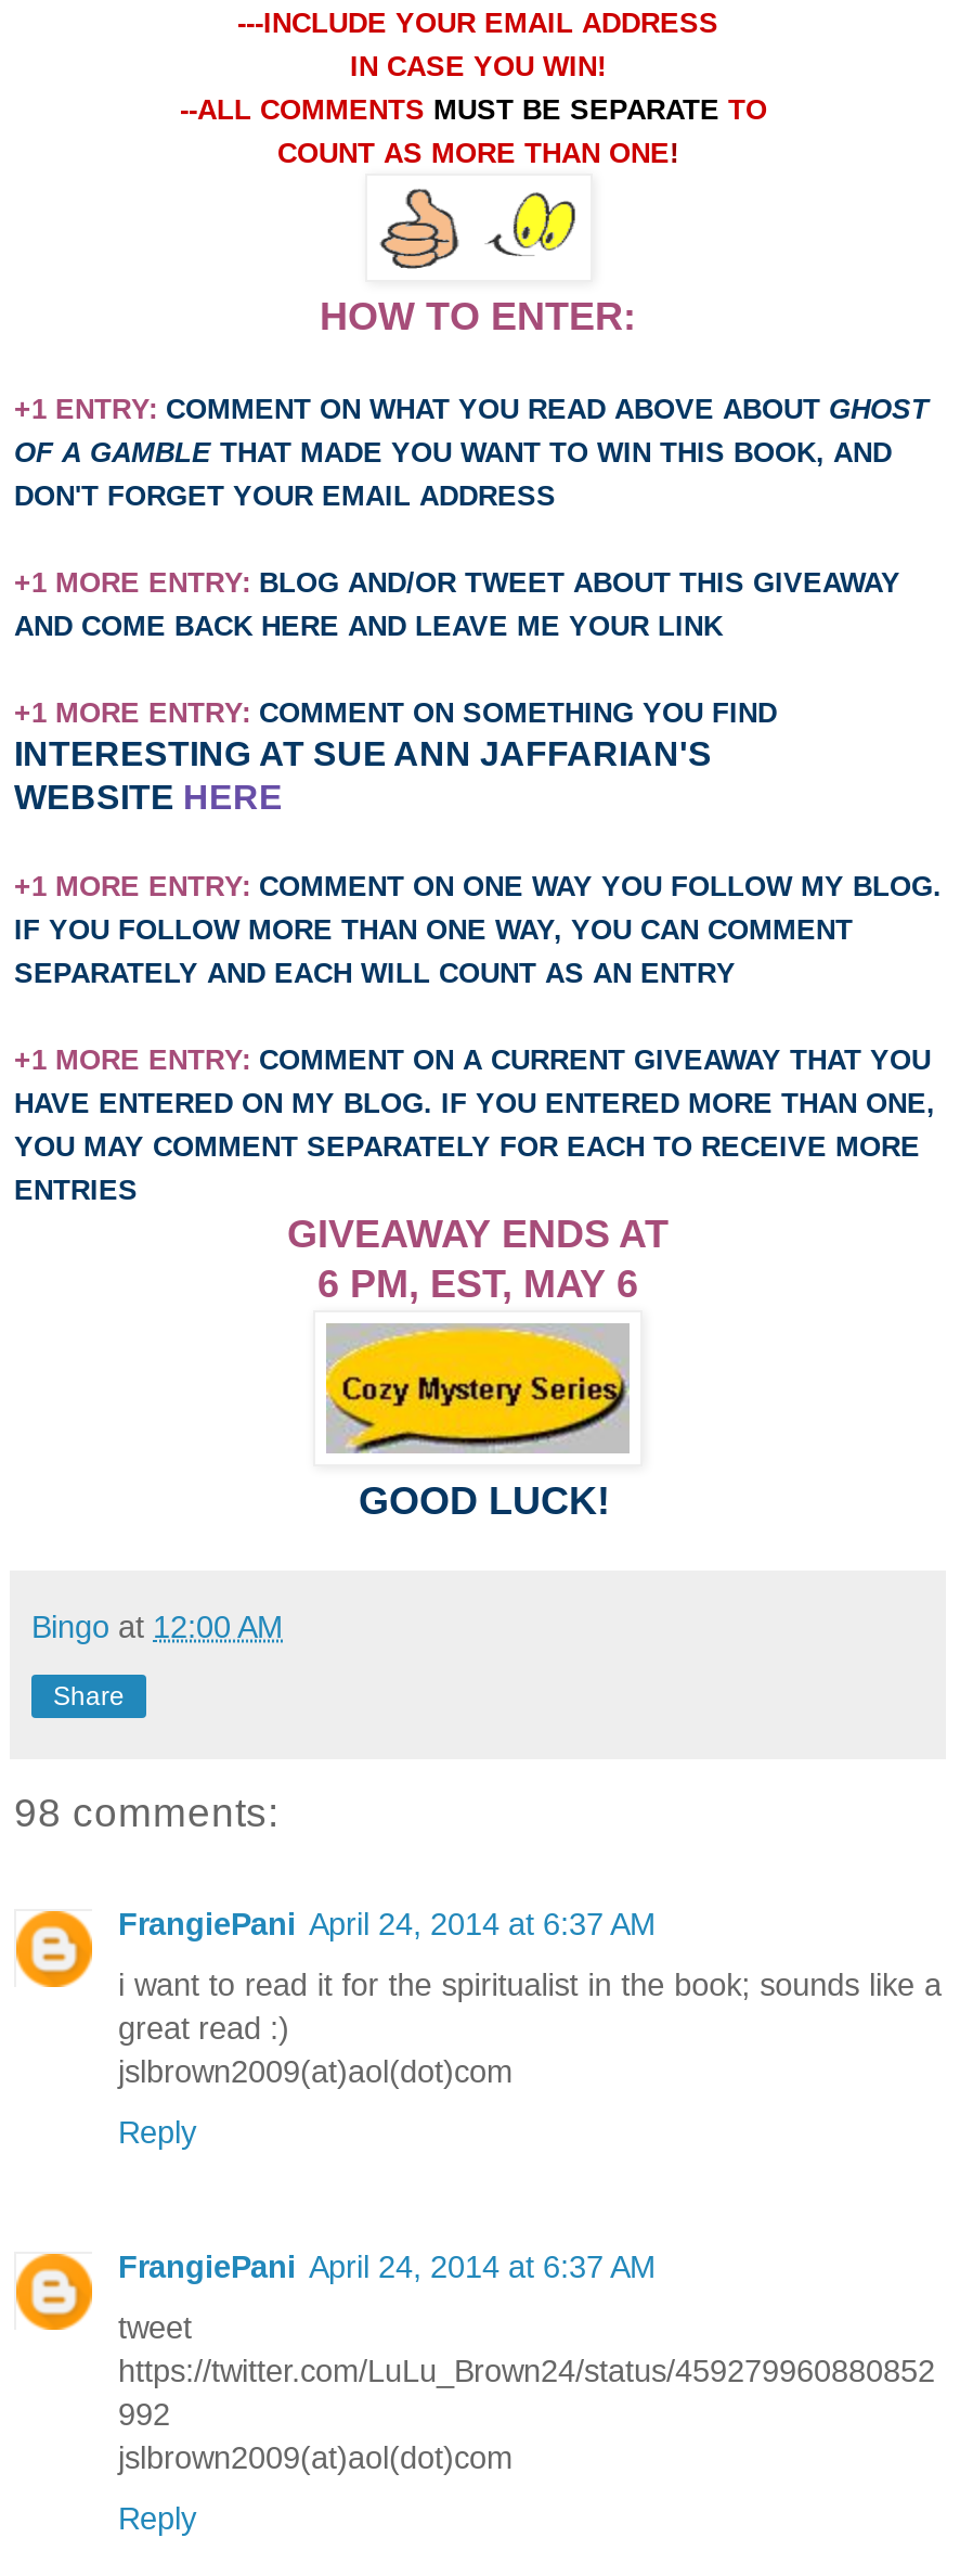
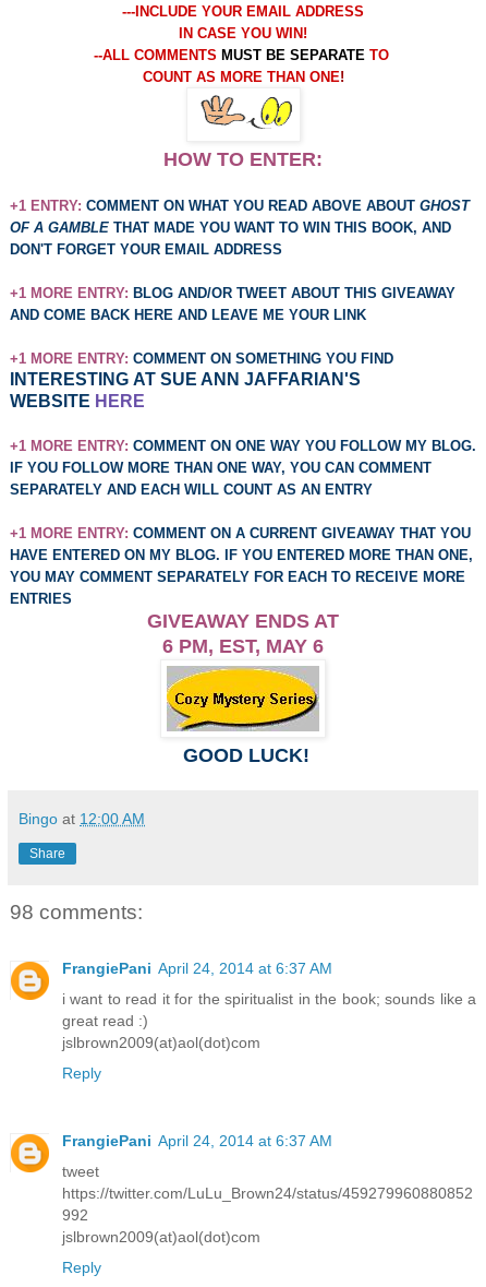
- [image]
+ [image]
